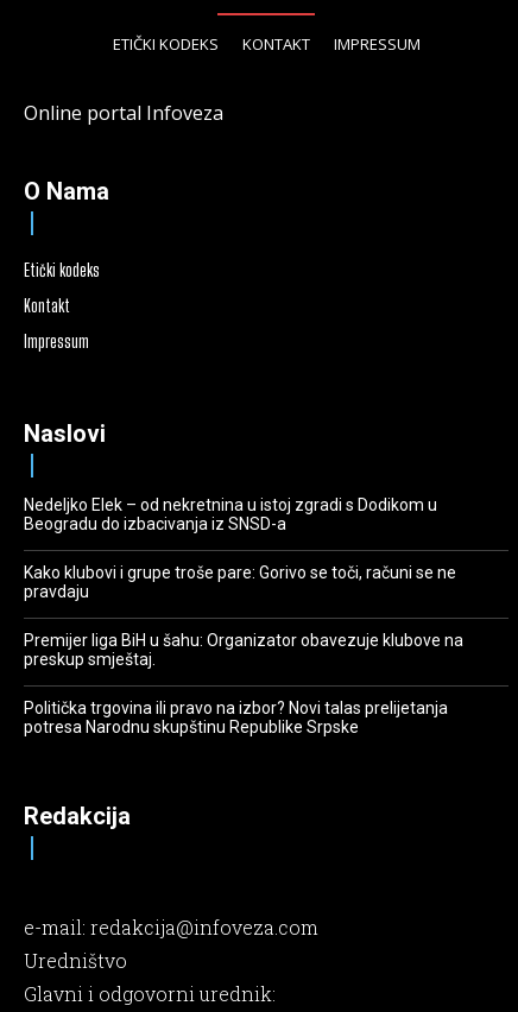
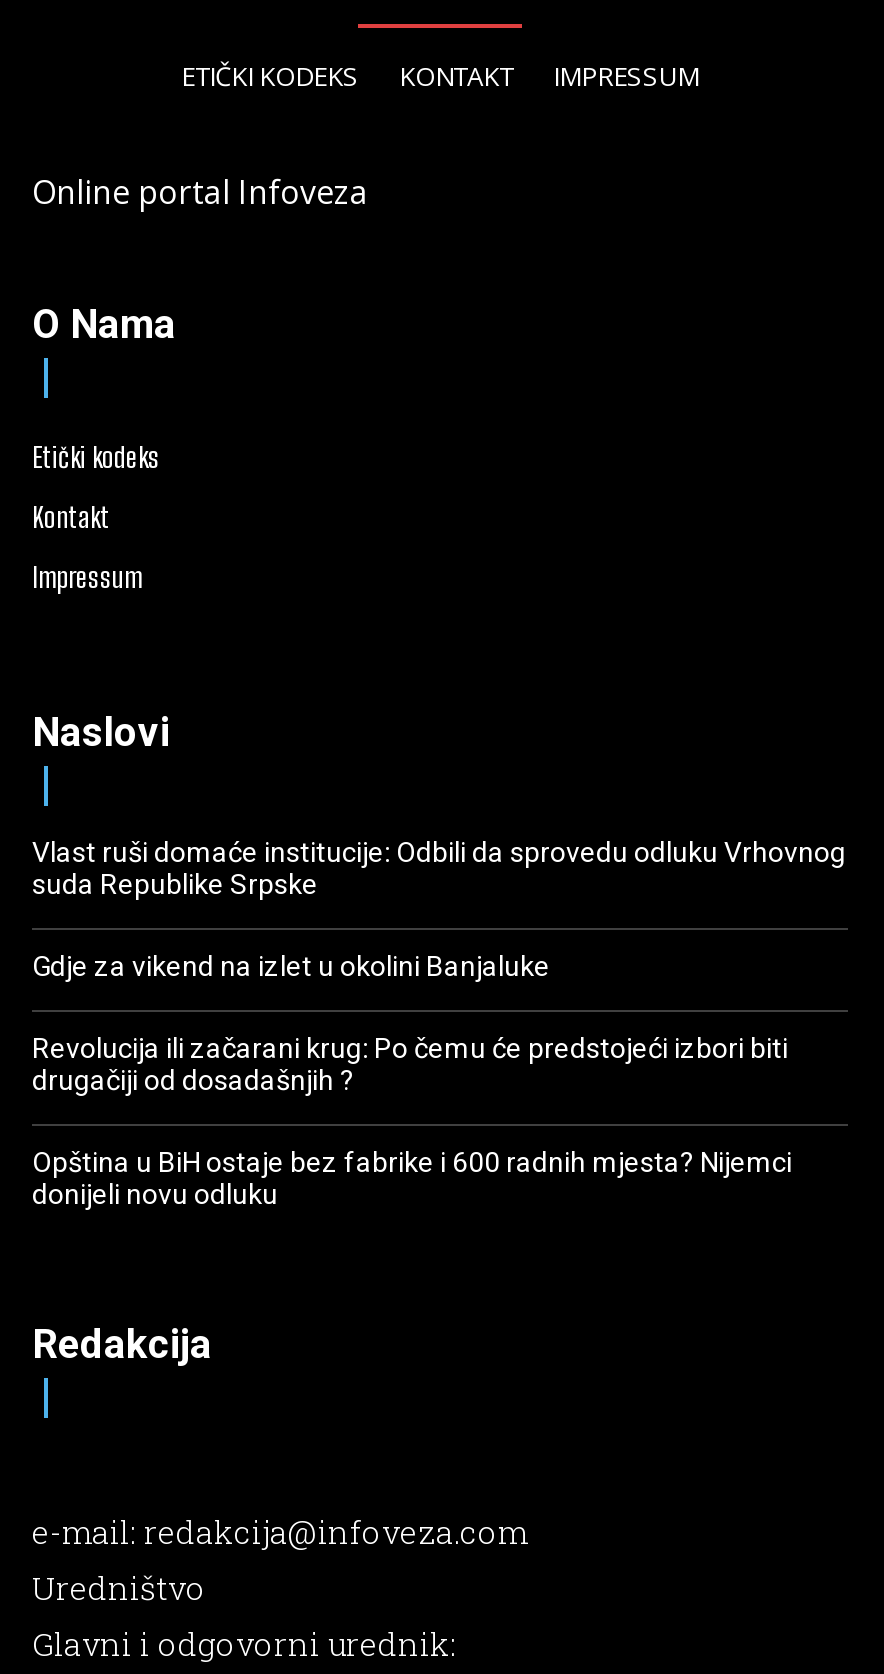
- Nedeljko Elek – od nekretnina u istoj zgradi s Dodikom u
- Beogradu do izbacivanja iz SNSD-a
+ Vlast ruši domaće institucije: Odbili da sprovedu odluku Vrhovnog
+ suda Republike Srpske

- Kako klubovi i grupe troše pare: Gorivo se toči, računi se ne
- pravdaju
+ Gdje za vikend na izlet u okolini Banjaluke

- Premijer liga BiH u šahu: Organizator obavezuje klubove na
- preskup smještaj.
+ Revolucija ili začarani krug: Po čemu će predstojeći izbori biti
+ drugačiji od dosadašnjih ?

- Politička trgovina ili pravo na izbor? Novi talas prelijetanja
- potresa Narodnu skupštinu Republike Srpske
+ Opština u BiH ostaje bez fabrike i 600 radnih mjesta? Nijemci
+ donijeli novu odluku
